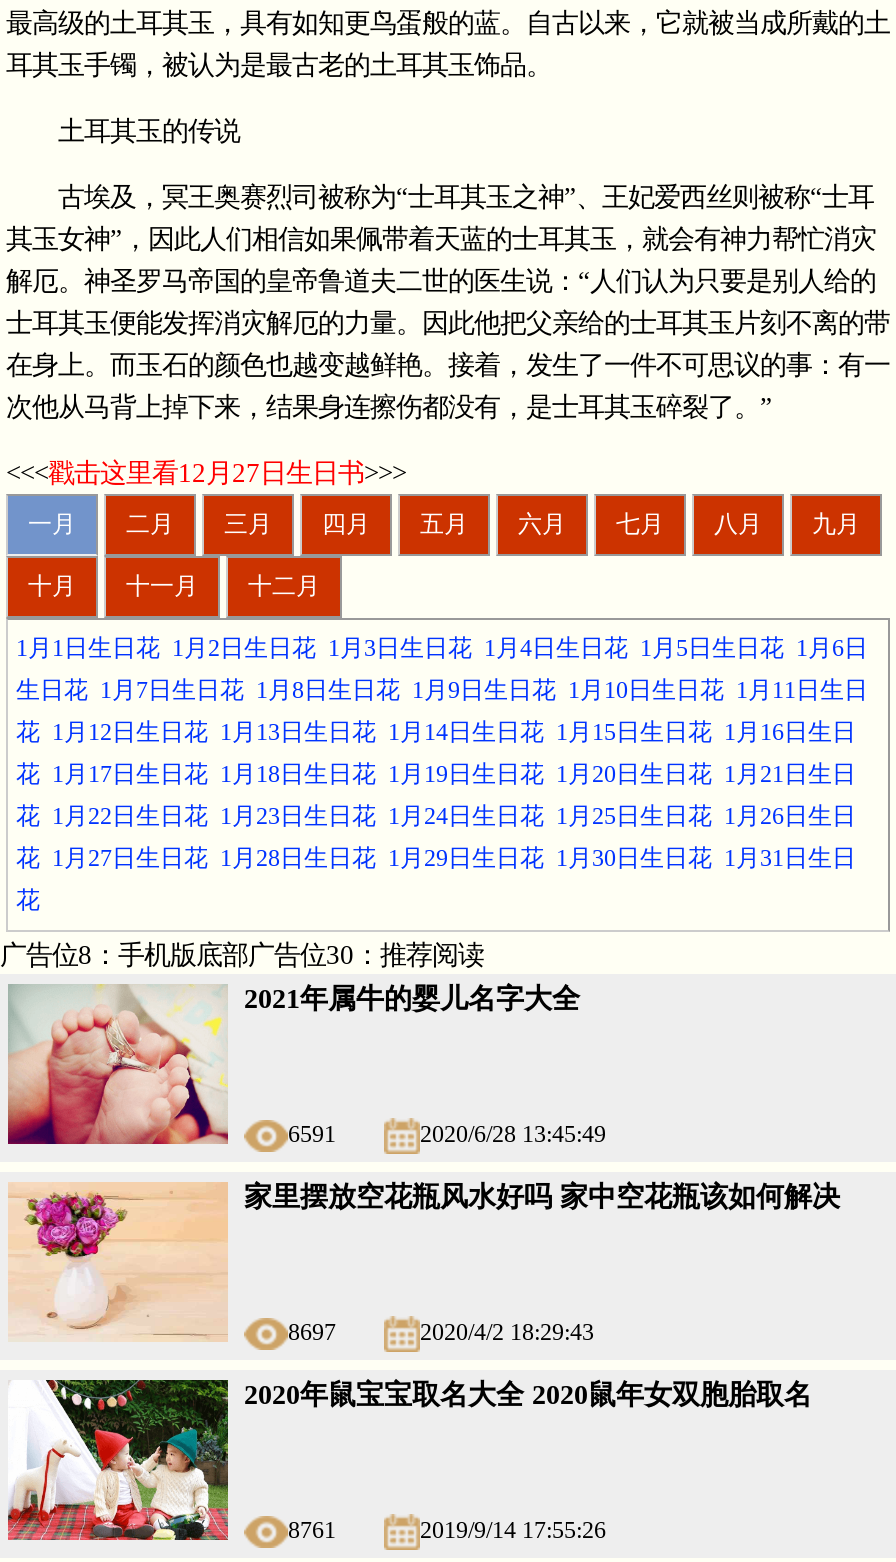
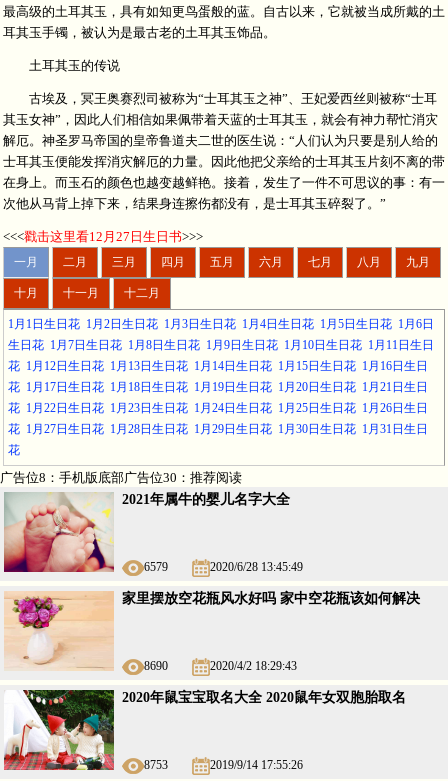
- 6591 2020/6/28 13:45:49
+ 6579 2020/6/28 13:45:49

- 8697 2020/4/2 18:29:43
+ 8690 2020/4/2 18:29:43

- 8761 2019/9/14 17:55:26
+ 8753 2019/9/14 17:55:26
